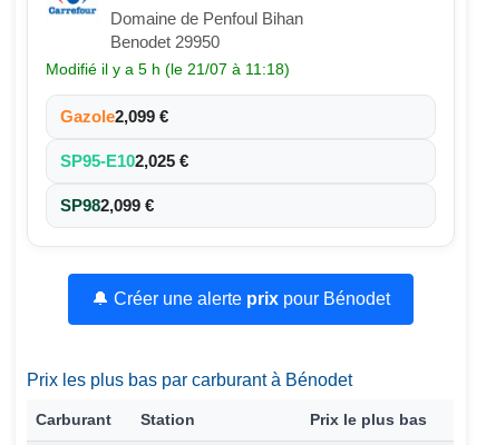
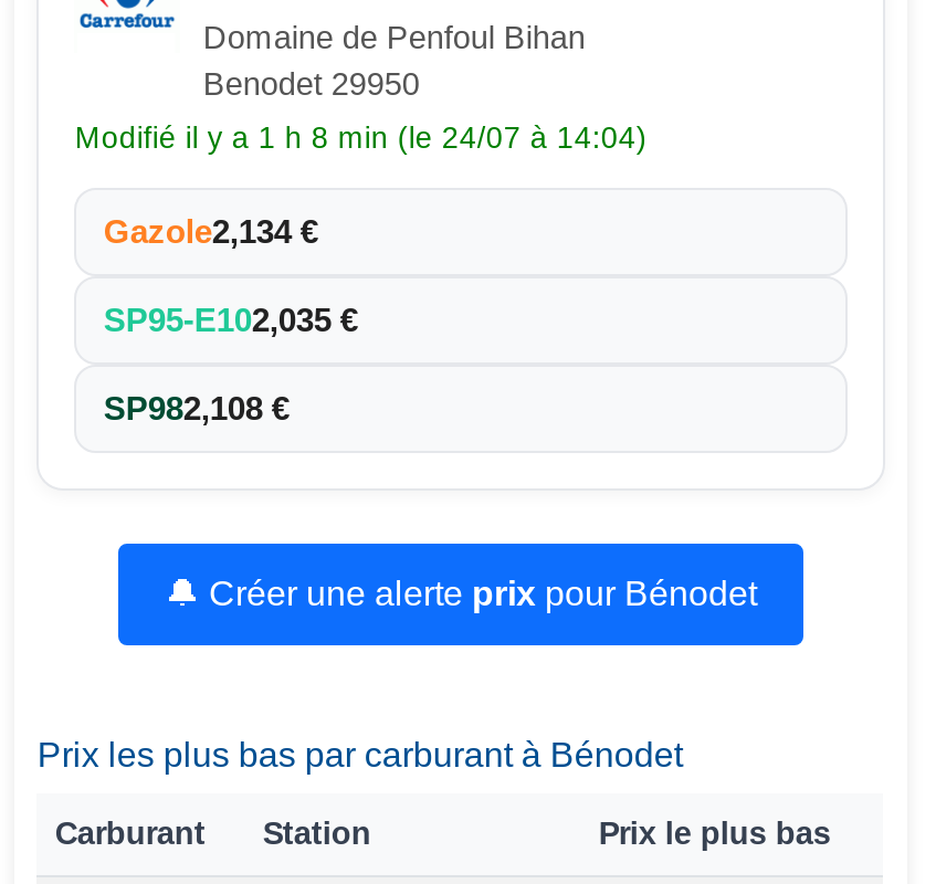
- Modifié il y a 5 h (le 21/07 à 11:18)
+ Modifié il y a 1 h 8 min (le 24/07 à 14:04)

- Gazole2,099 €
+ Gazole2,134 €

- SP95-E102,025 €
+ SP95-E102,035 €

- SP982,099 €
+ SP982,108 €
